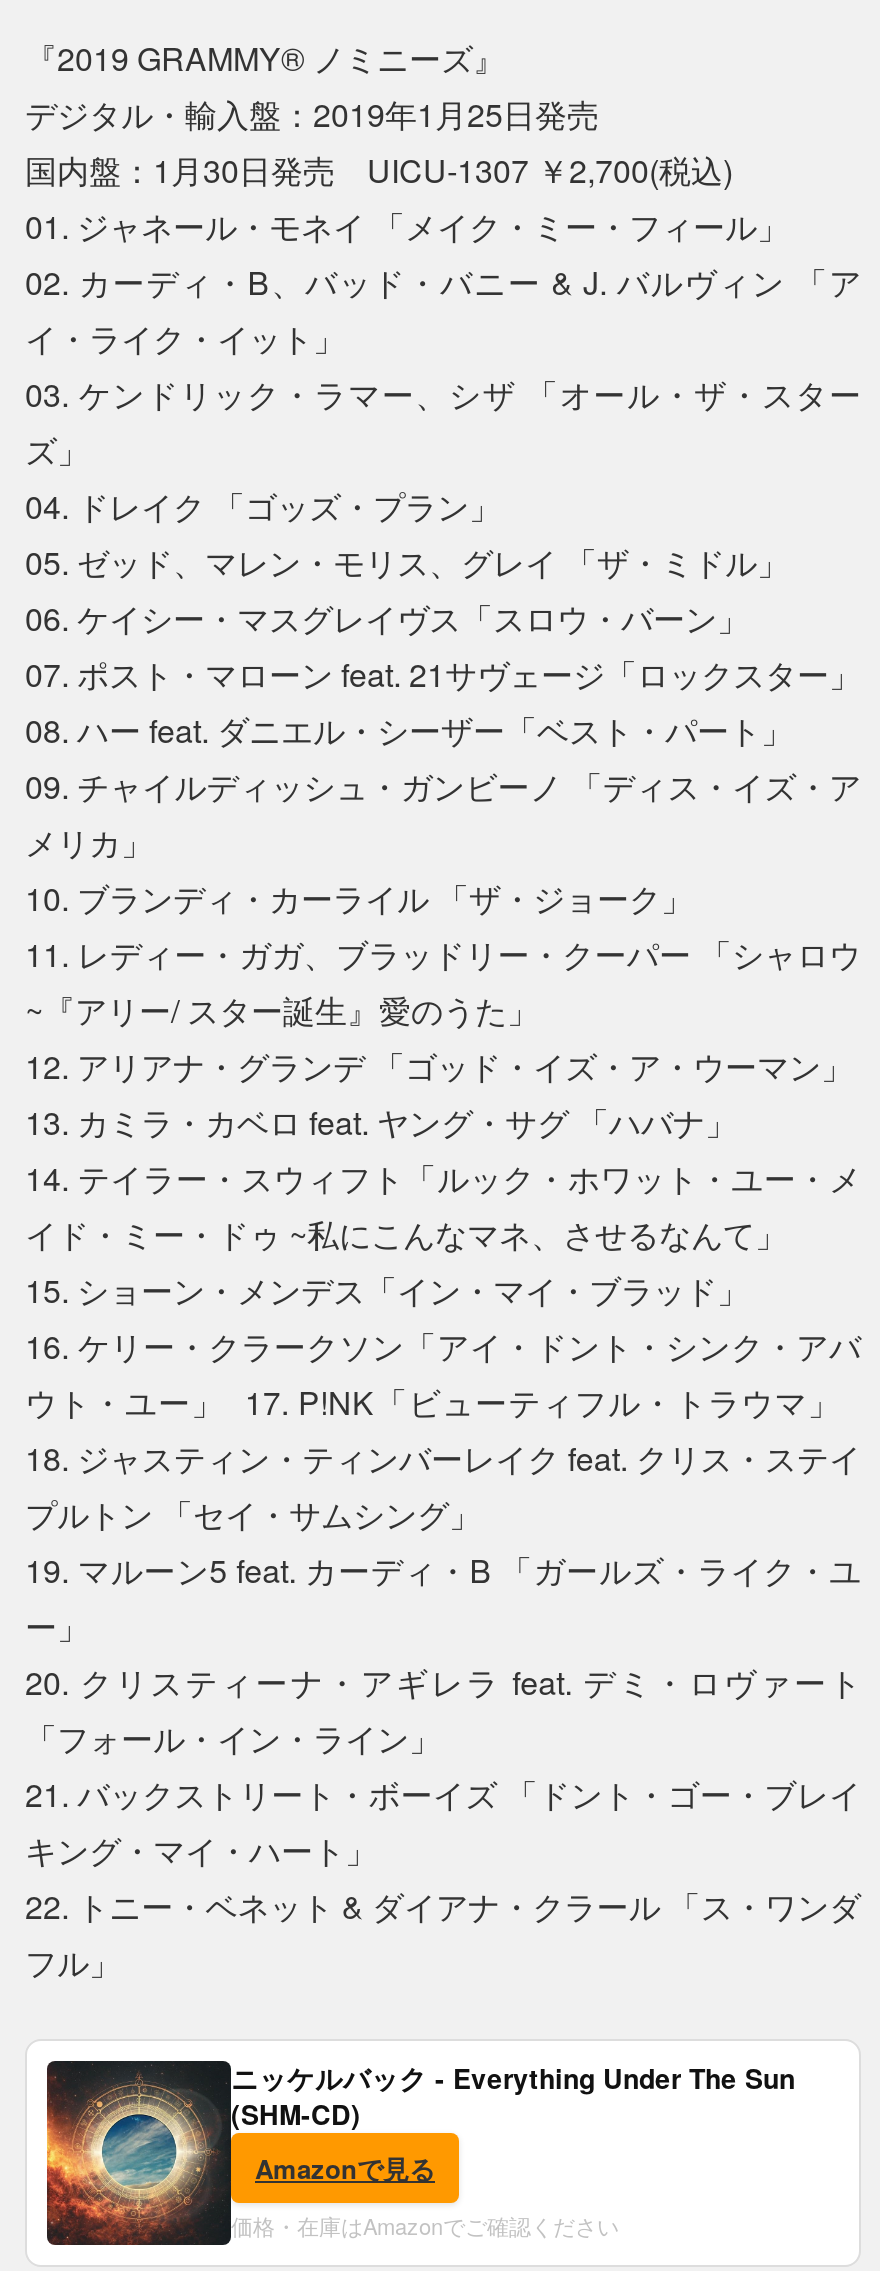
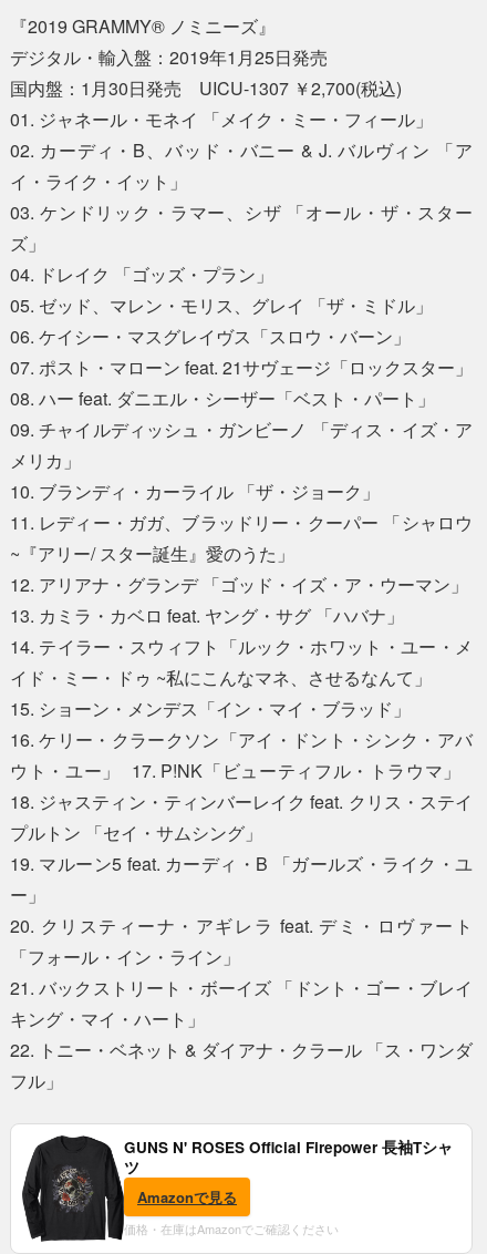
- [image]
- ニッケルバック - Everything Under The Sun
- (SHM-CD)
+ [image]
+ GUNS N' ROSES Official Firepower 長袖Tシャ
+ ツ
